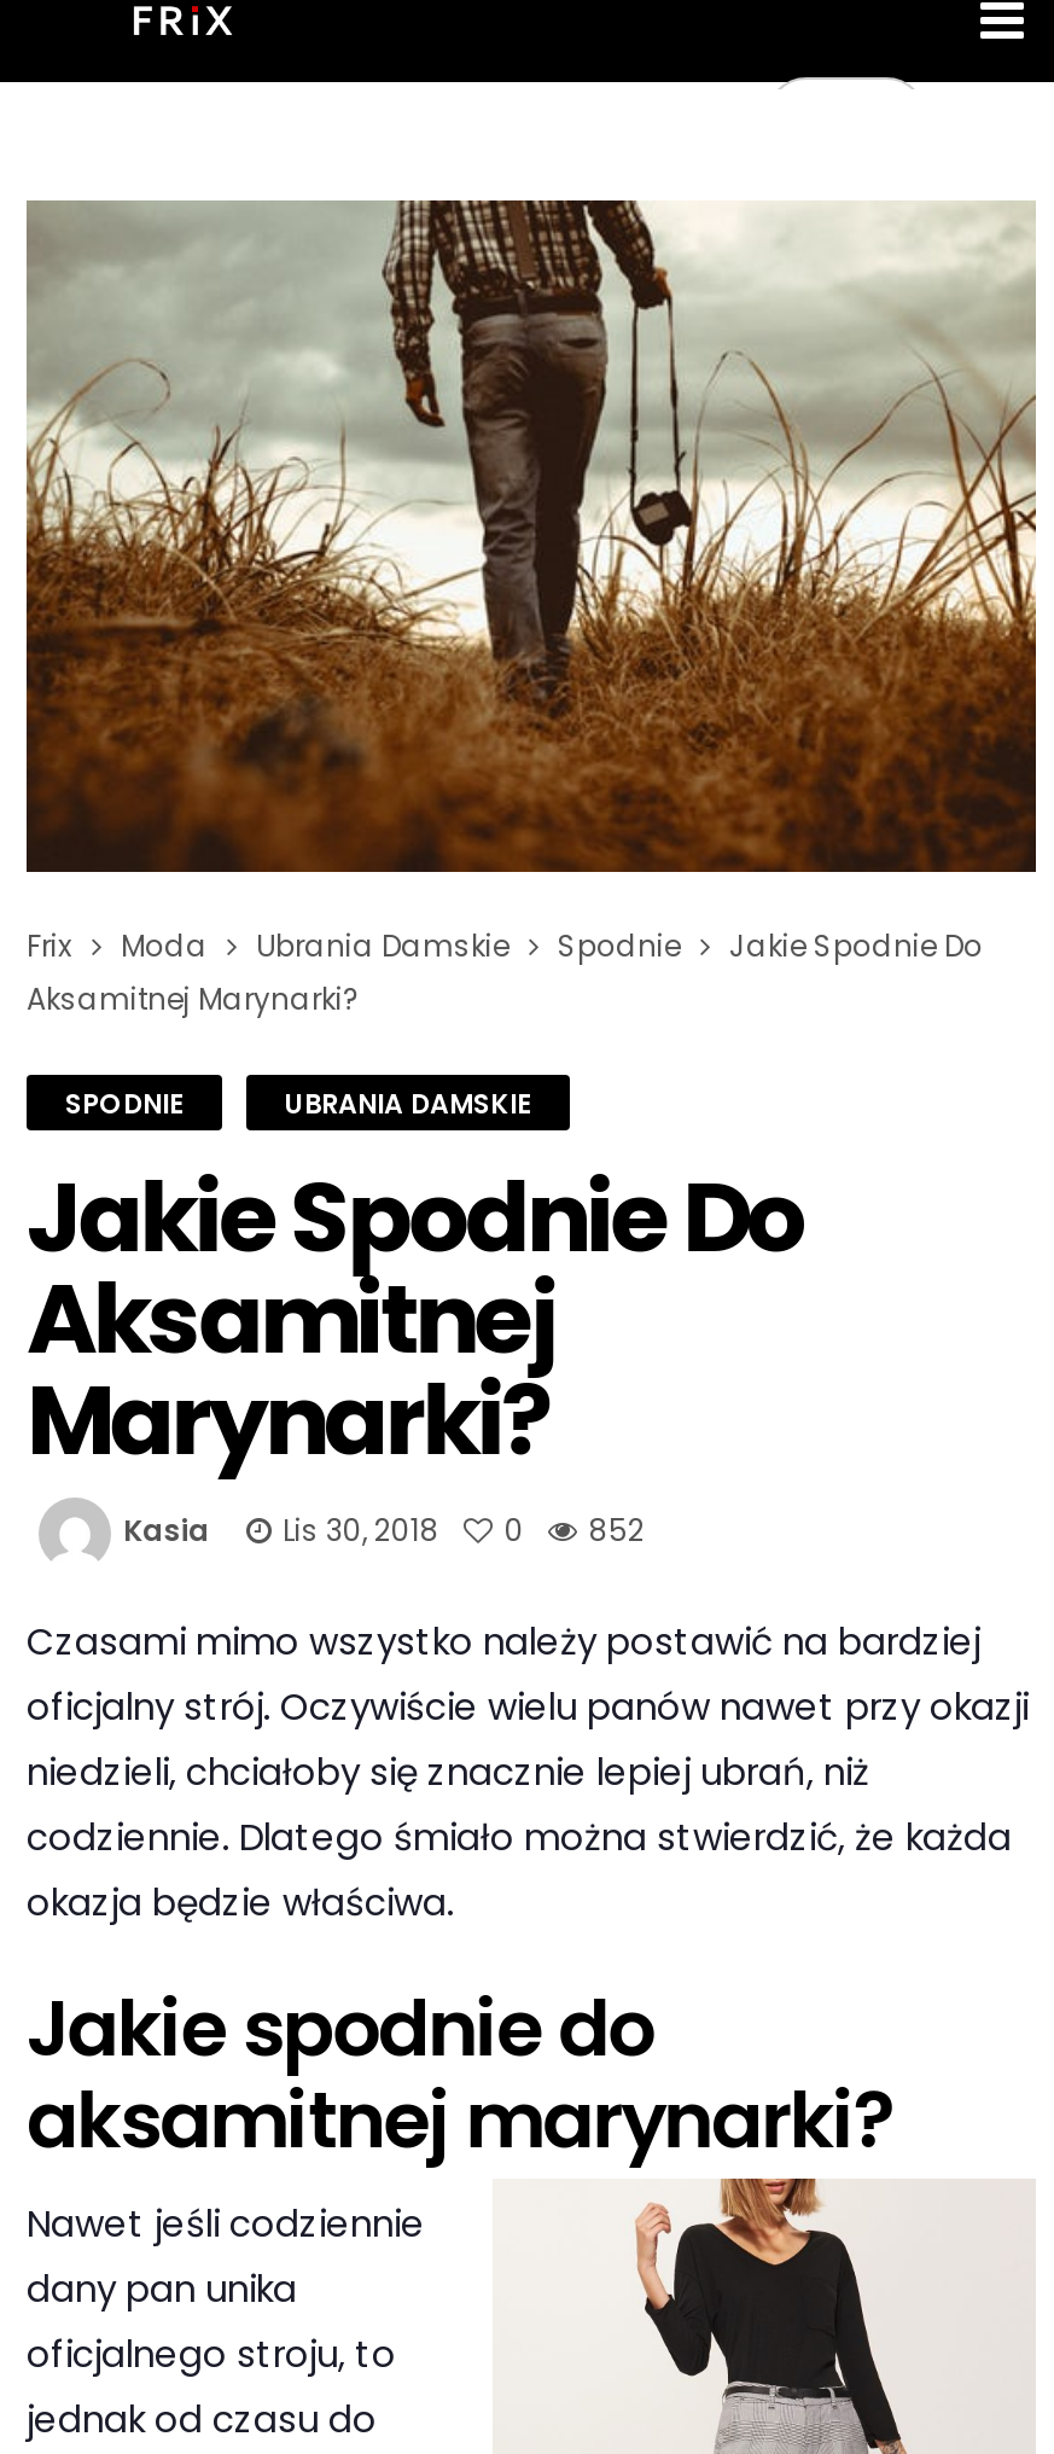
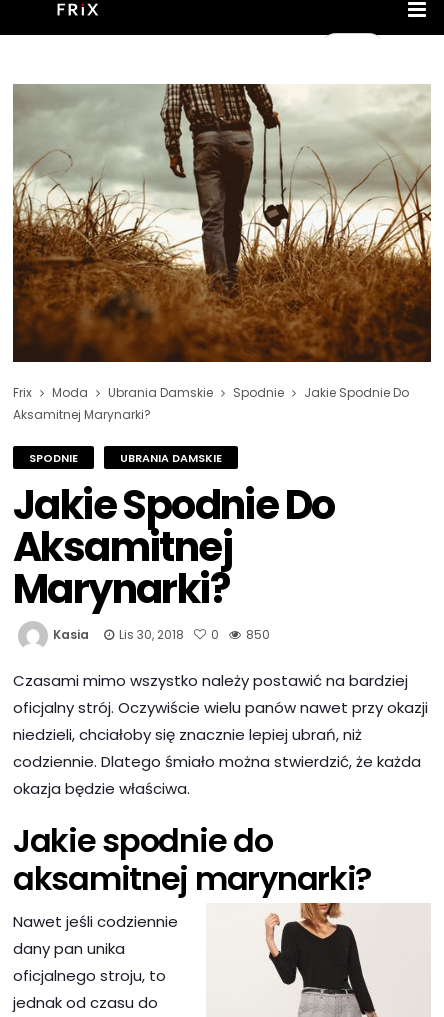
- Kasia Lis 30, 2018 0 852
+ Kasia Lis 30, 2018 0 850
